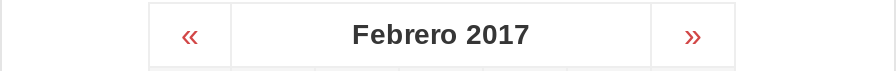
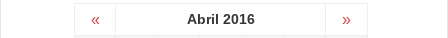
- Febrero 2017
+ Abril 2016
